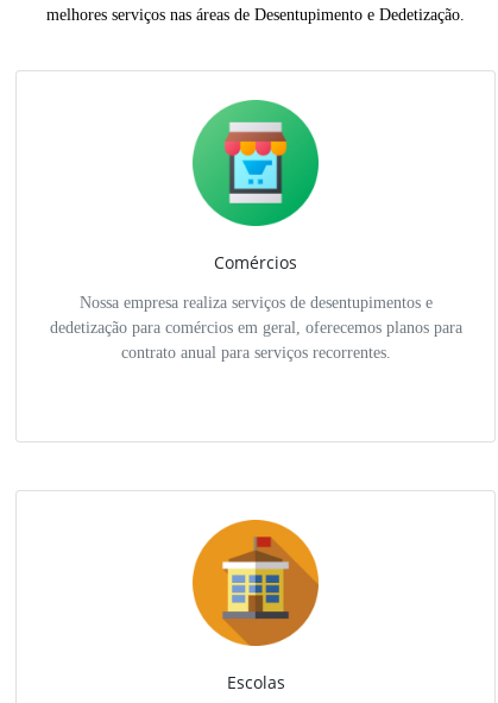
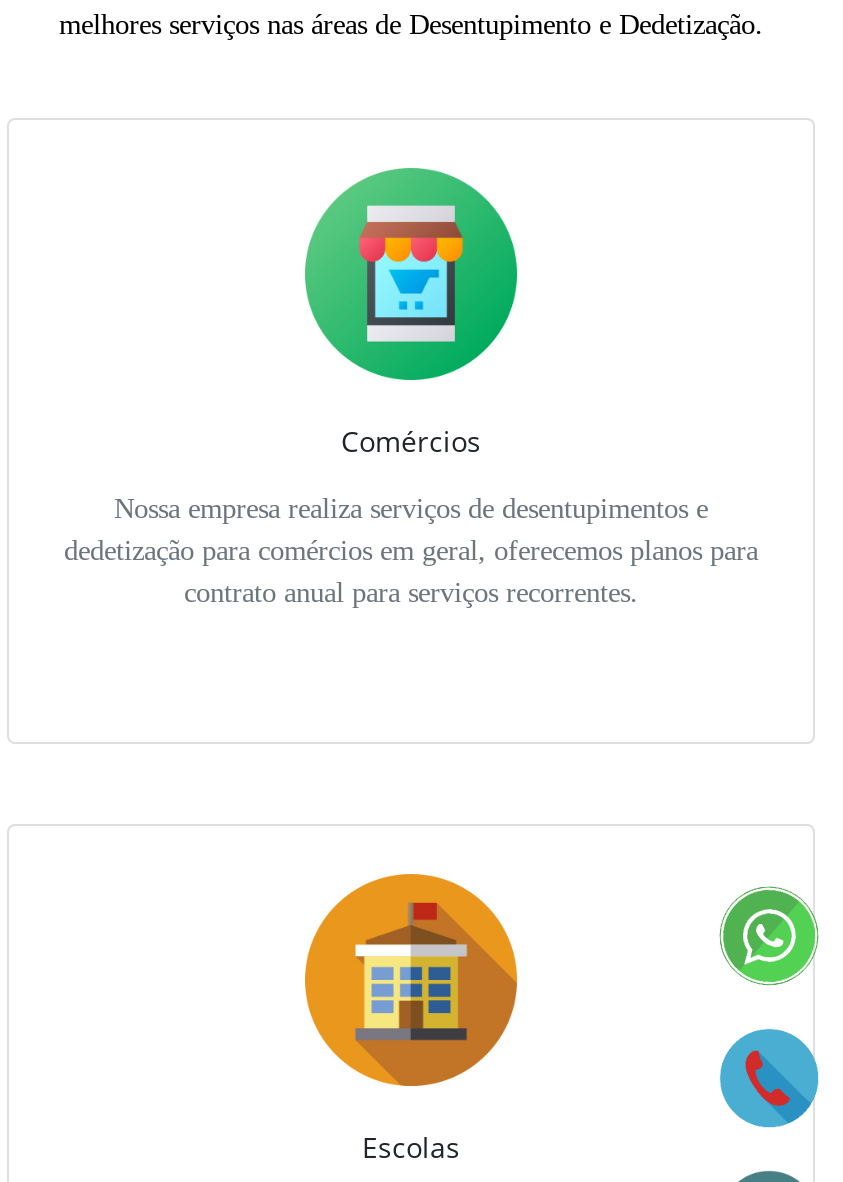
+ [image]

+ [image]
